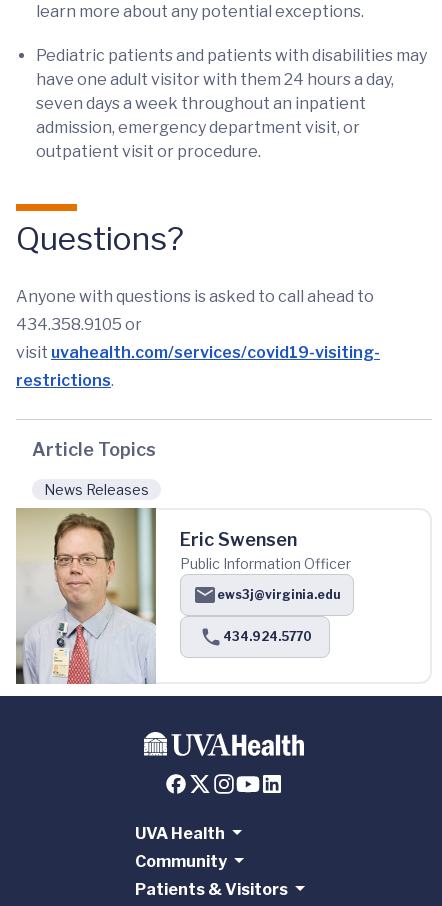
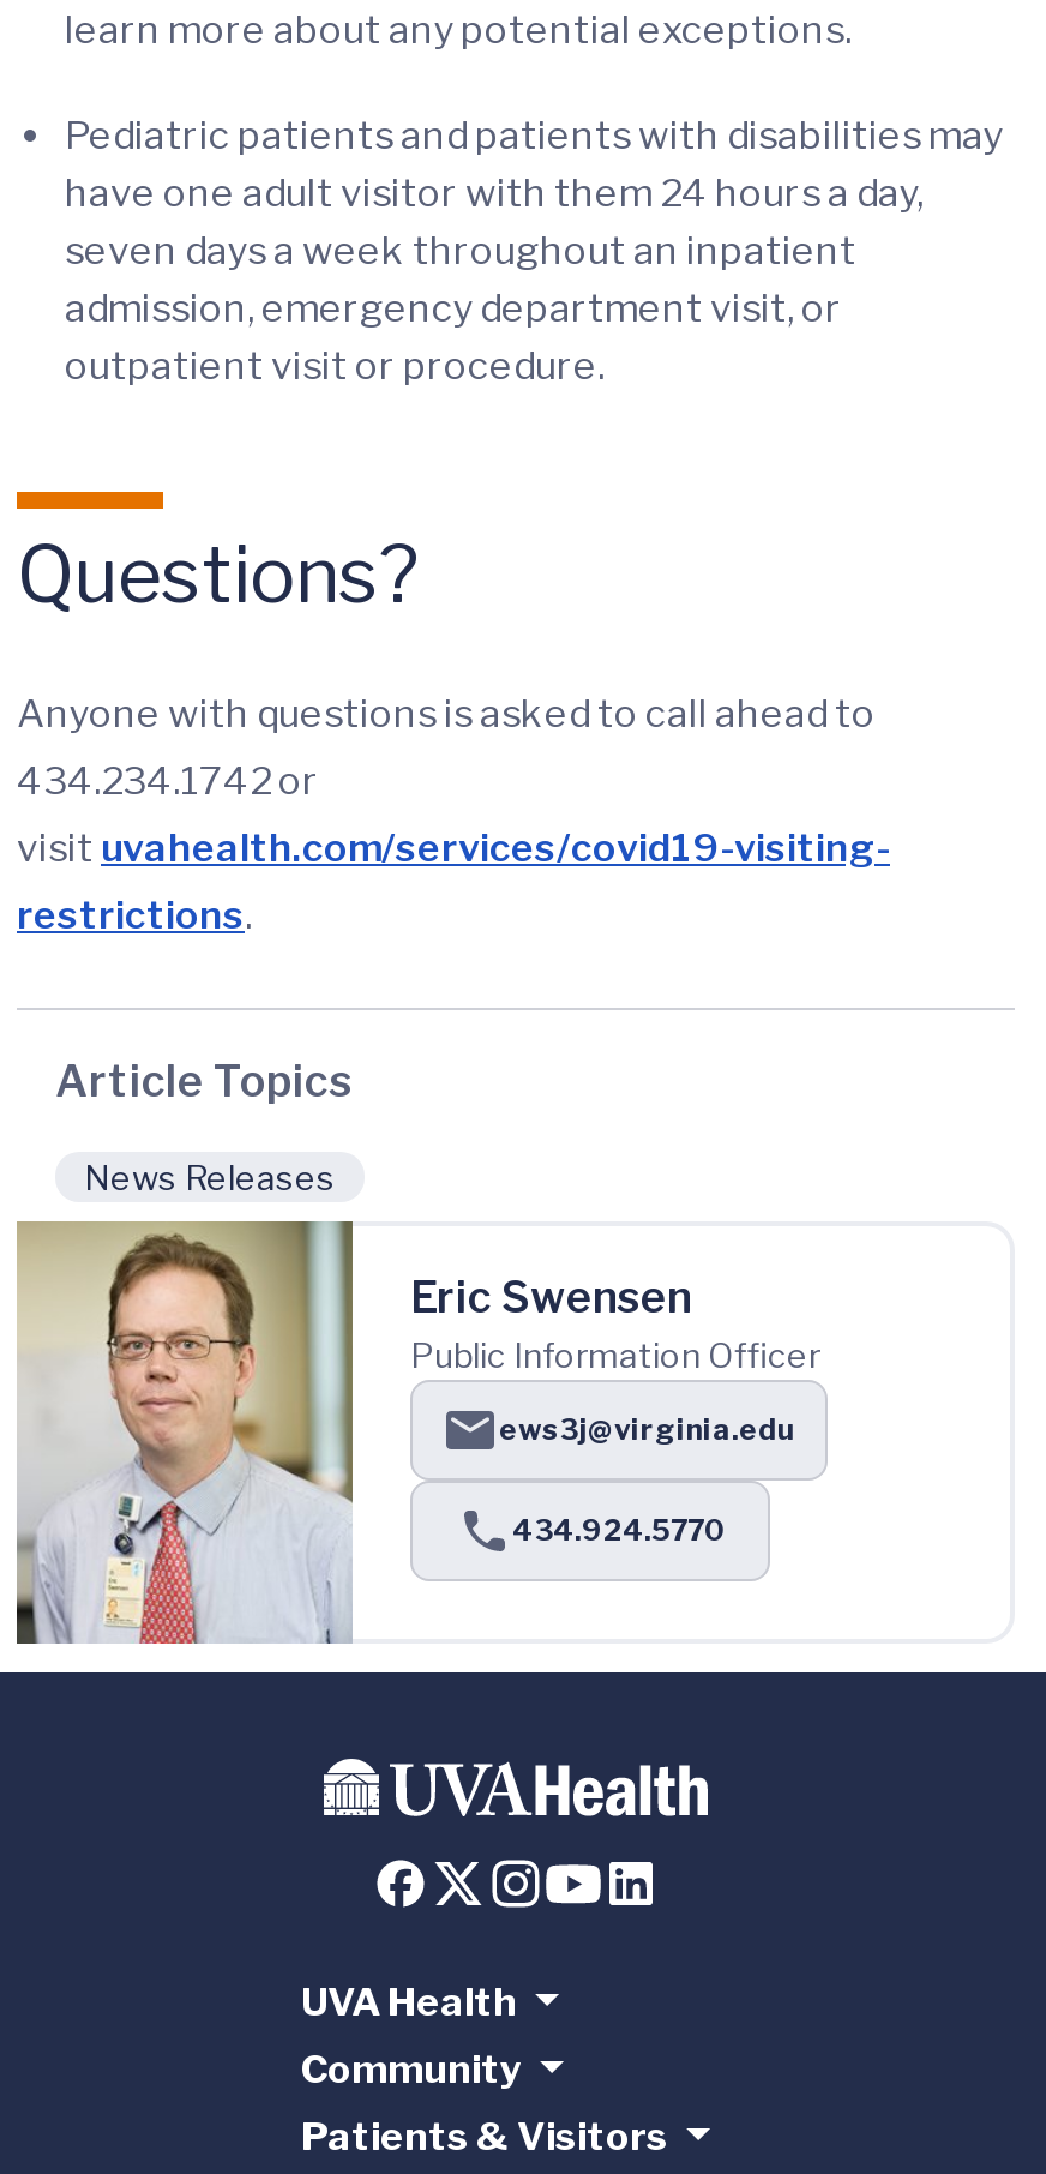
- 434.358.9105 or
+ 434.234.1742 or
